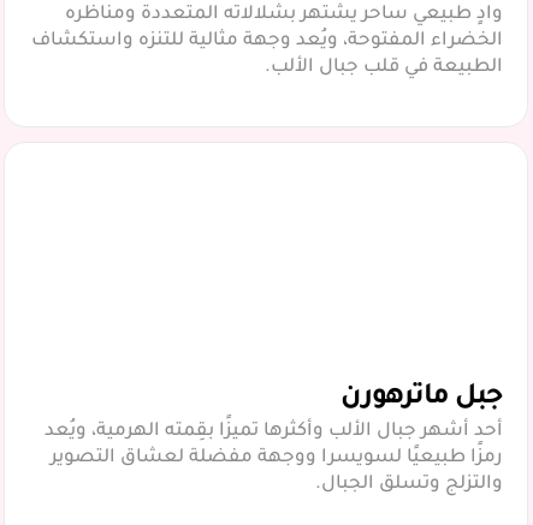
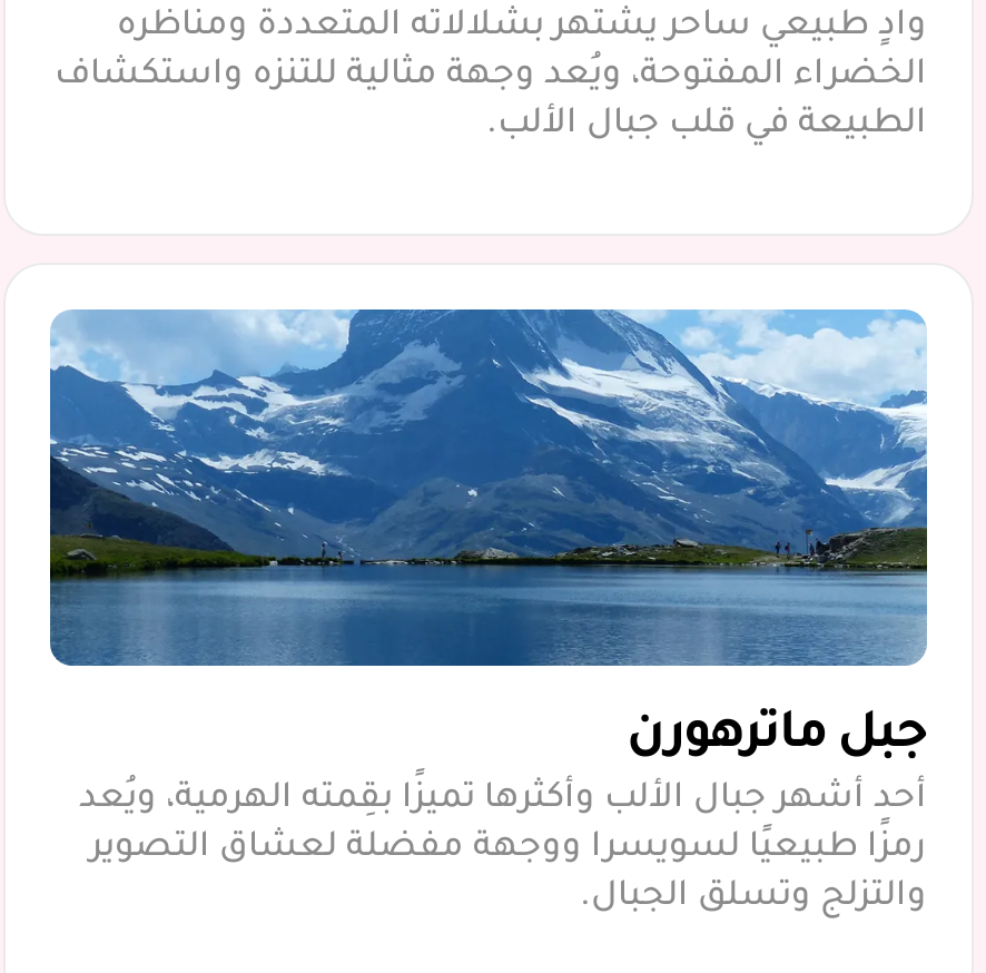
+ [image]
